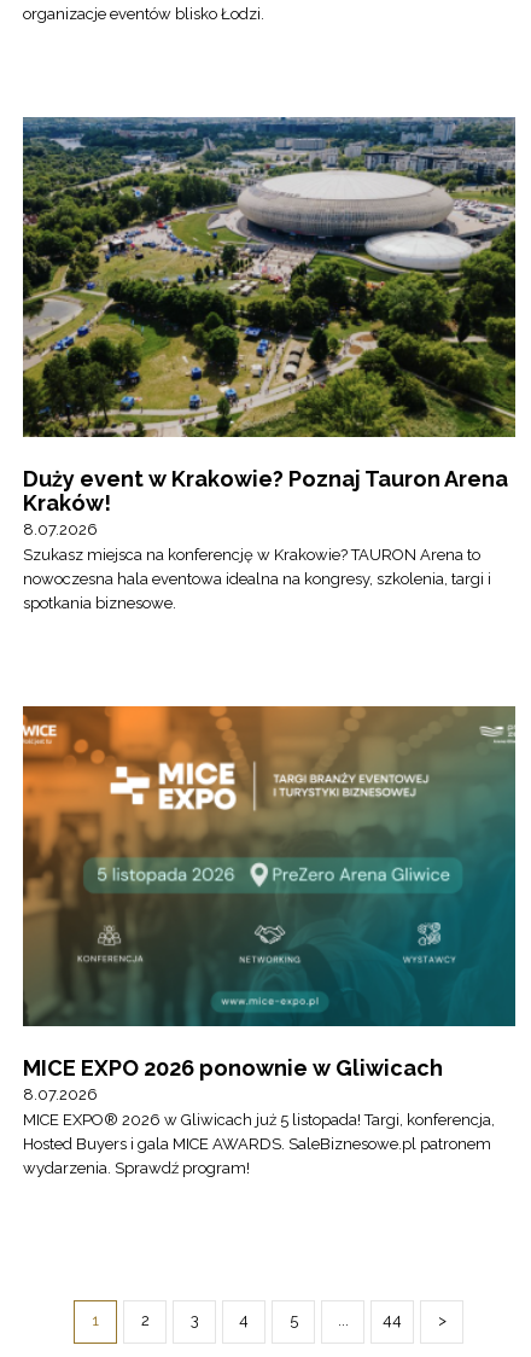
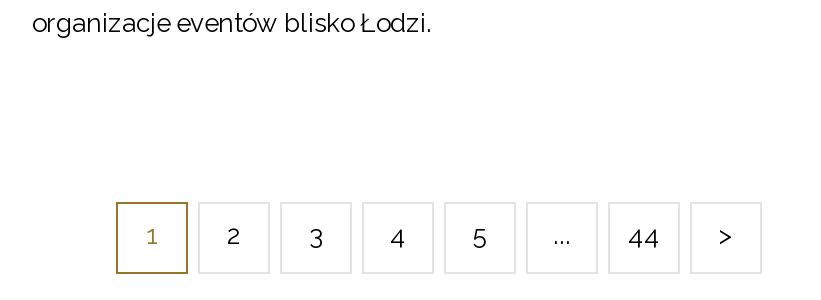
- [image]
- Duży event w Krakowie? Poznaj Tauron Arena
- Kraków!
- 8.07.2026
- Szukasz miejsca na konferencję w Krakowie? TAURON Arena to
- nowoczesna hala eventowa idealna na kongresy, szkolenia, targi i
- spotkania biznesowe.

- [image]
- MICE EXPO 2026 ponownie w Gliwicach
- 8.07.2026
- MICE EXPO® 2026 w Gliwicach już 5 listopada! Targi, konferencja,
- Hosted Buyers i gala MICE AWARDS. SaleBiznesowe.pl patronem
- wydarzenia. Sprawdź program!
